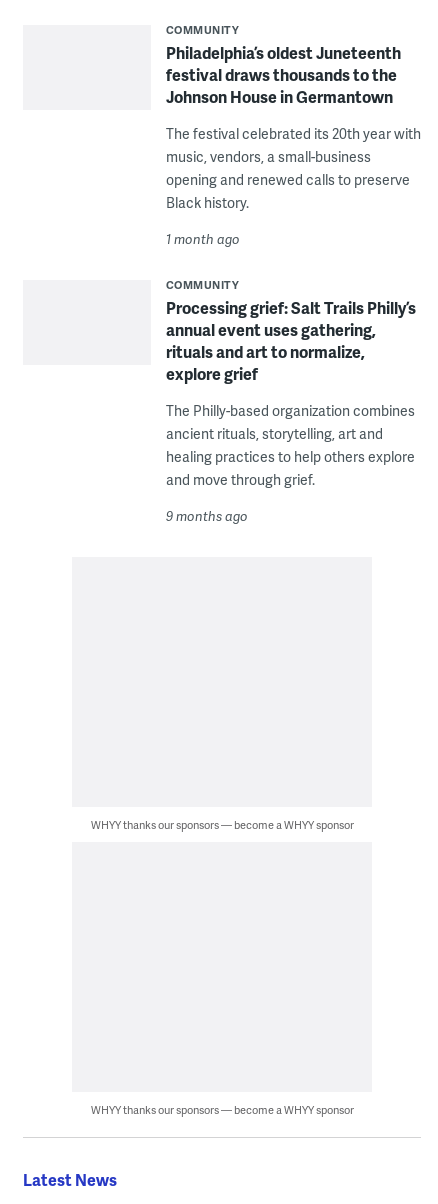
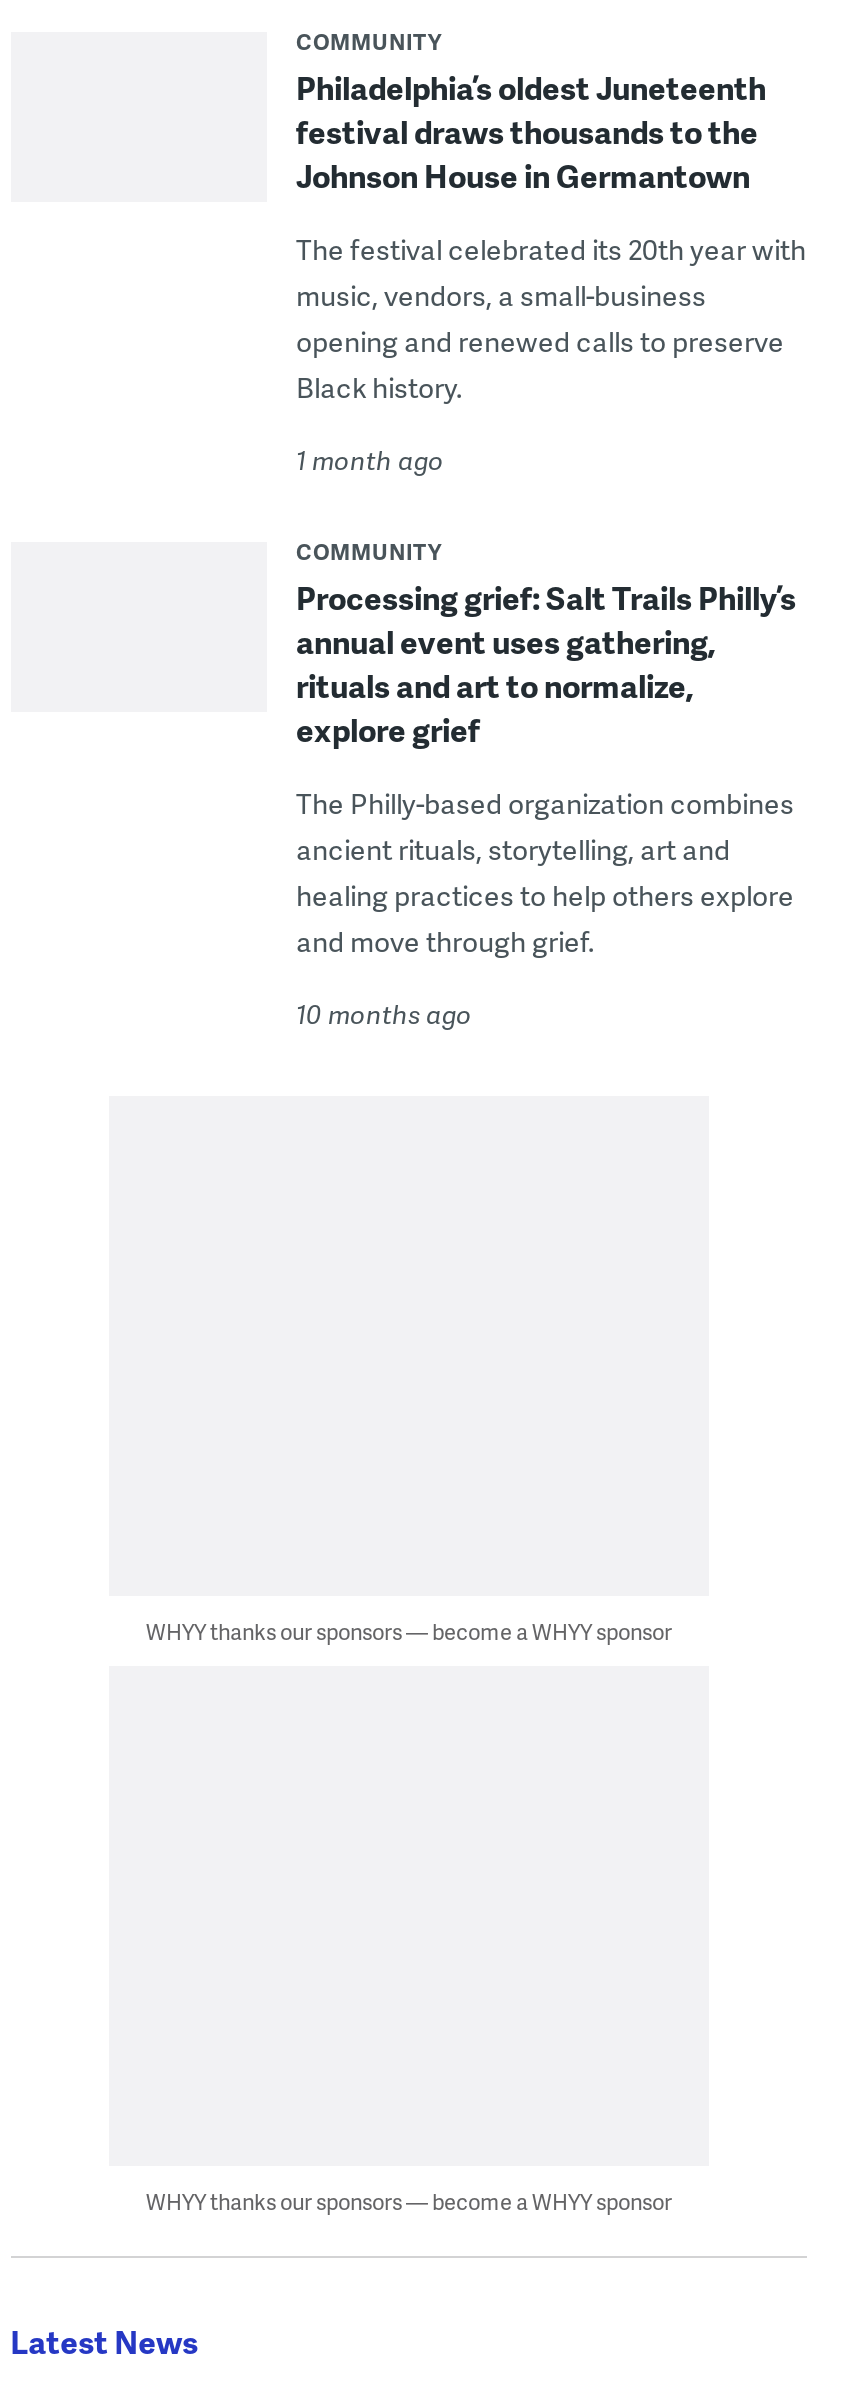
- 9 months ago
+ 10 months ago
